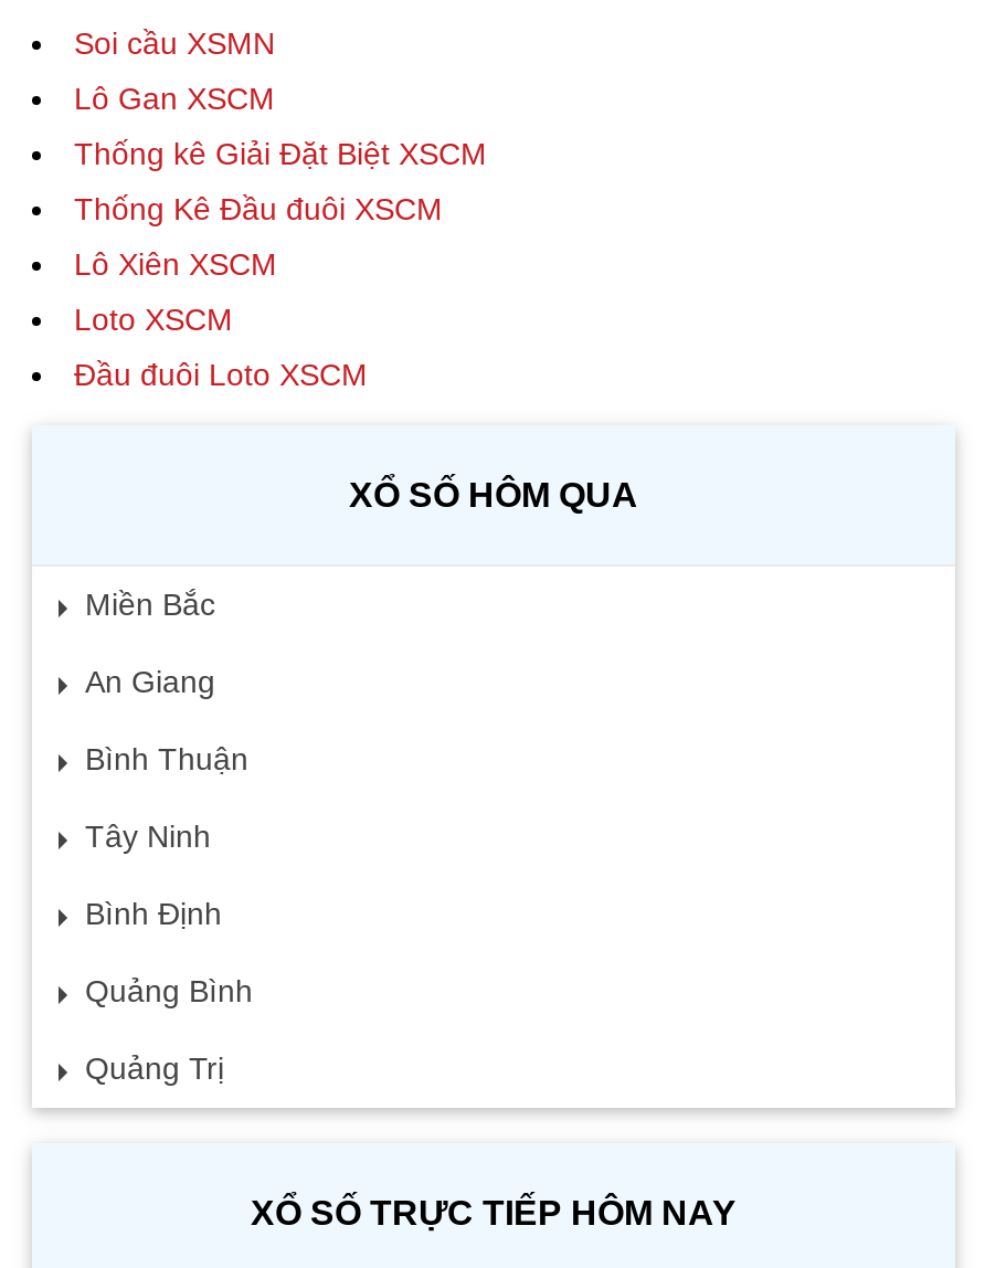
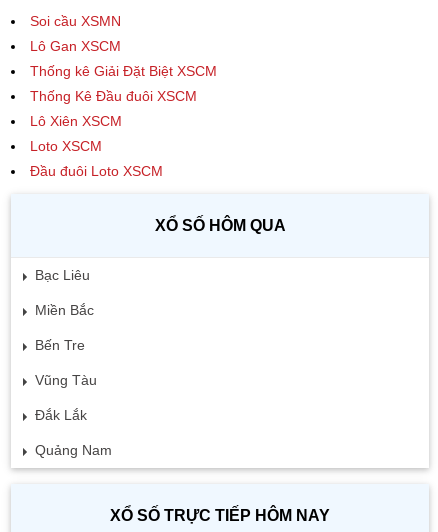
+ Bạc Liêu

moved down: Miền Bắc

- An Giang
- Bình Thuận
- Tây Ninh
- Bình Định
- Quảng Bình
- Quảng Trị
+ Bến Tre
+ Vũng Tàu
+ Đắk Lắk
+ Quảng Nam
